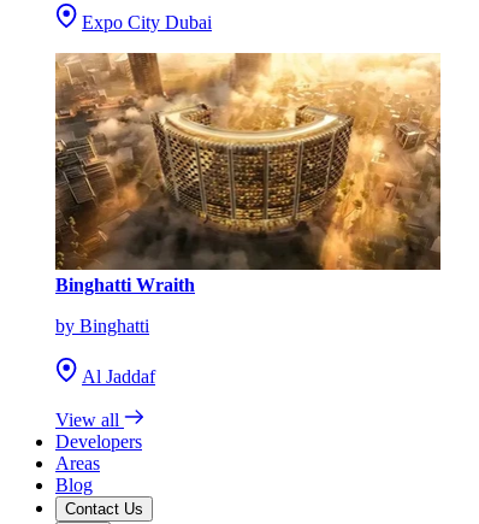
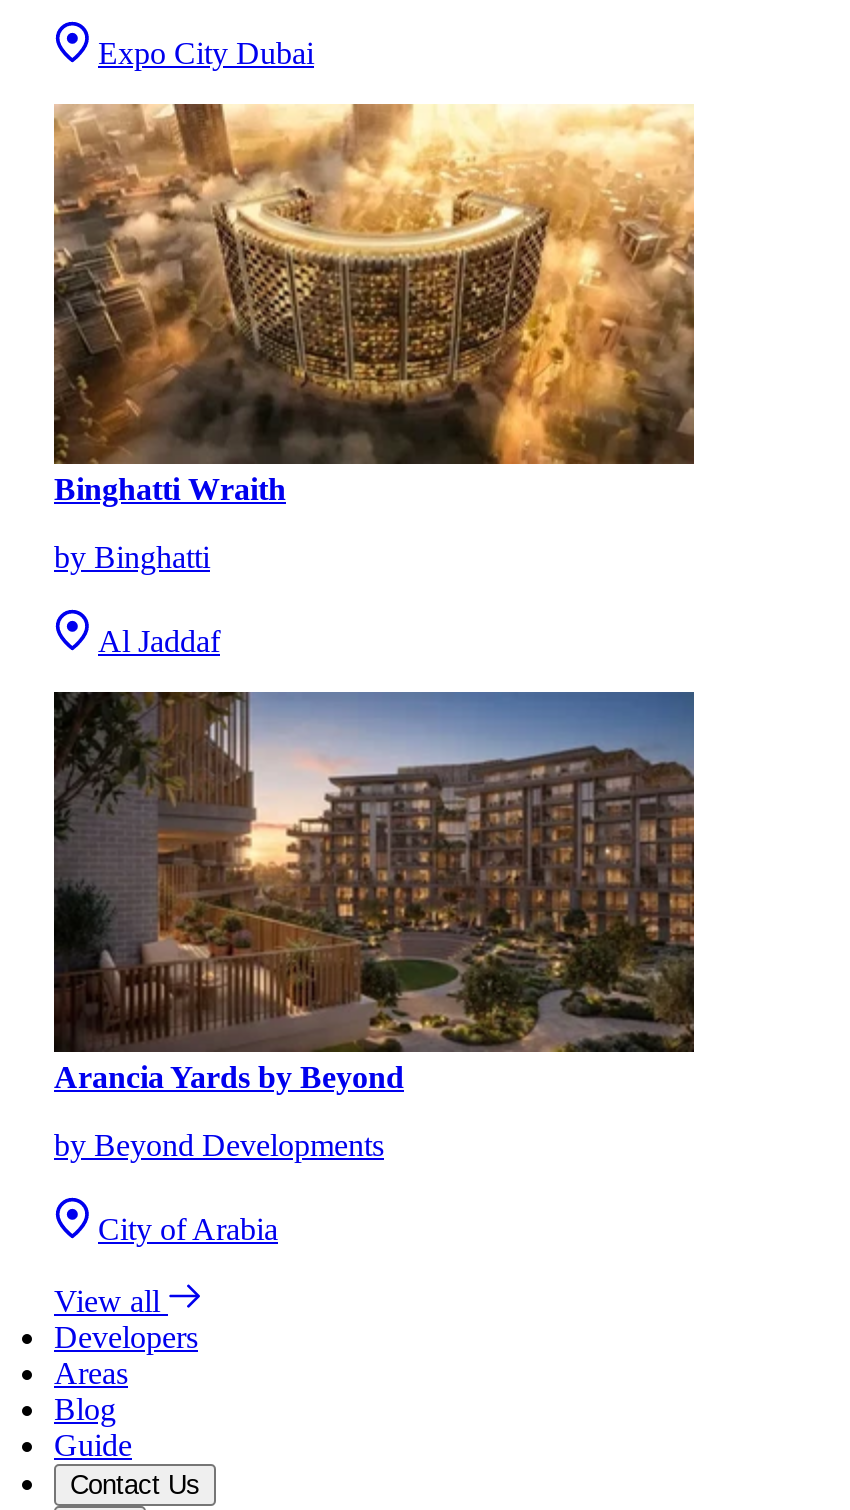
+ [image]
+ Arancia Yards by Beyond
+ by Beyond Developments
+ City of Arabia

+ Guide
